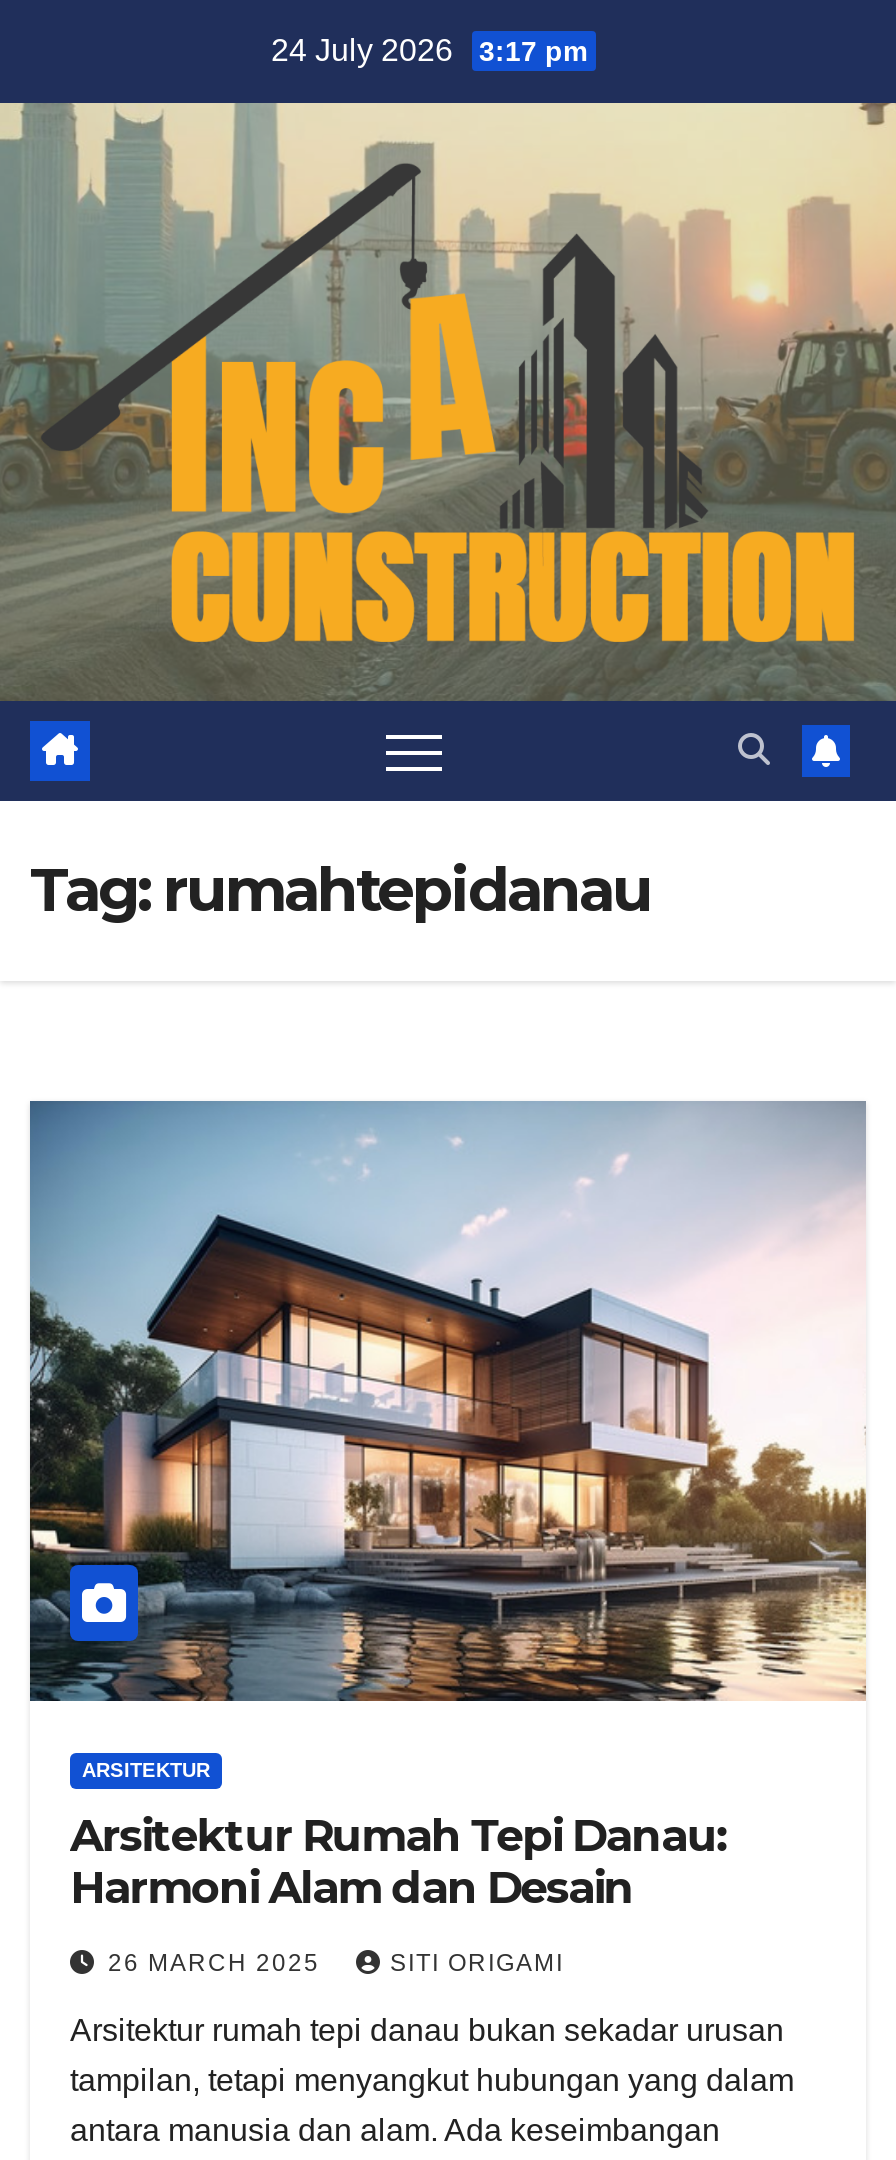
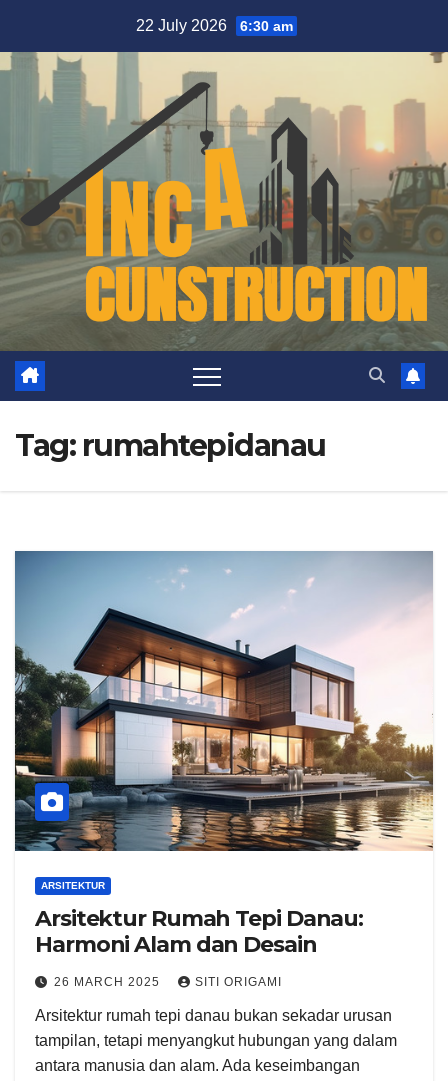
- 24 July 2026 3:17 pm
+ 22 July 2026 6:30 am
